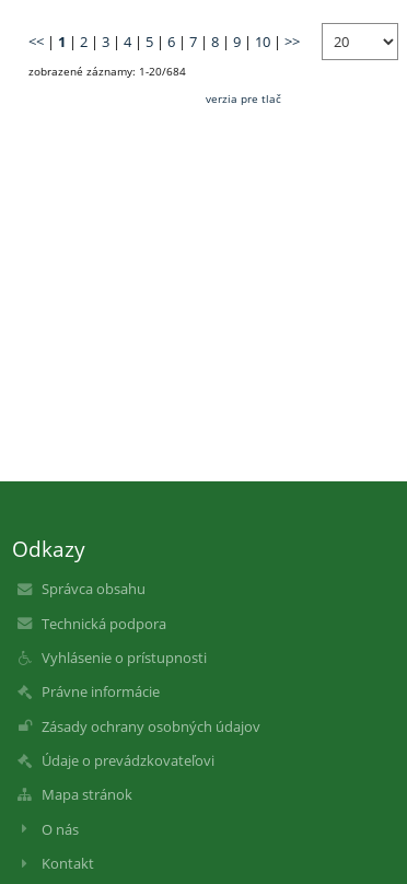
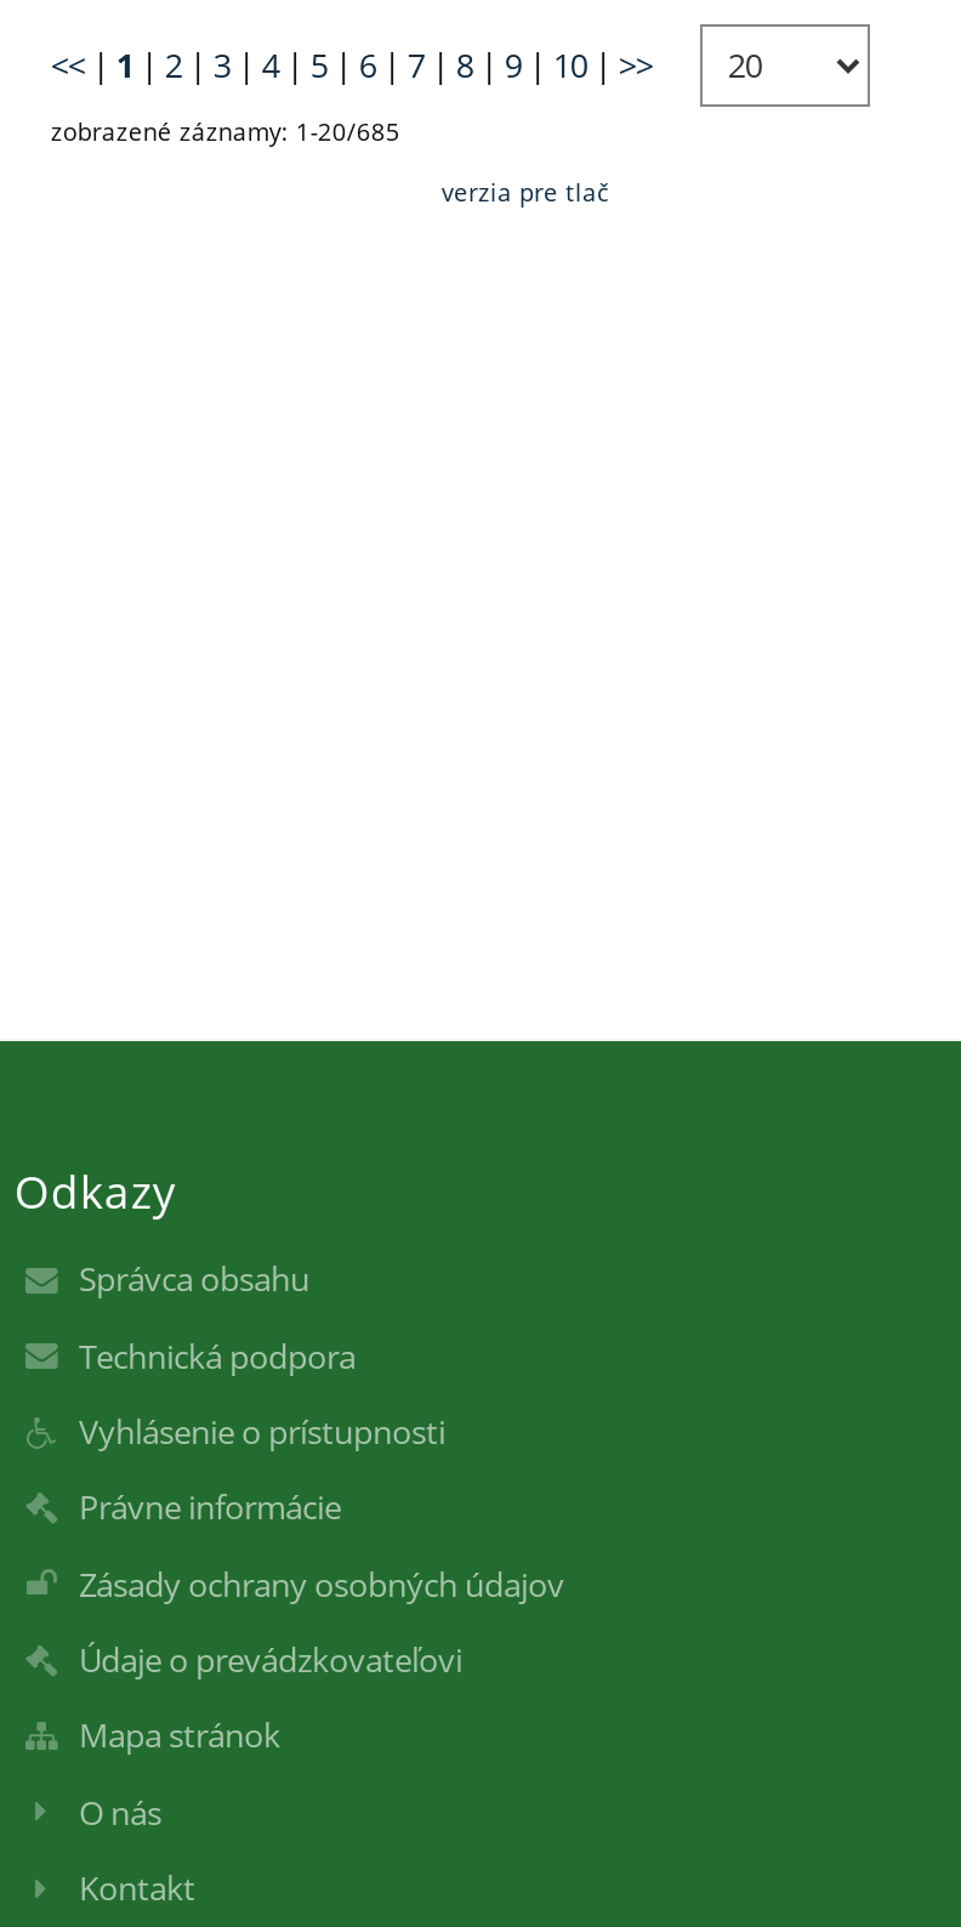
- zobrazené záznamy: 1-20/684
+ zobrazené záznamy: 1-20/685
